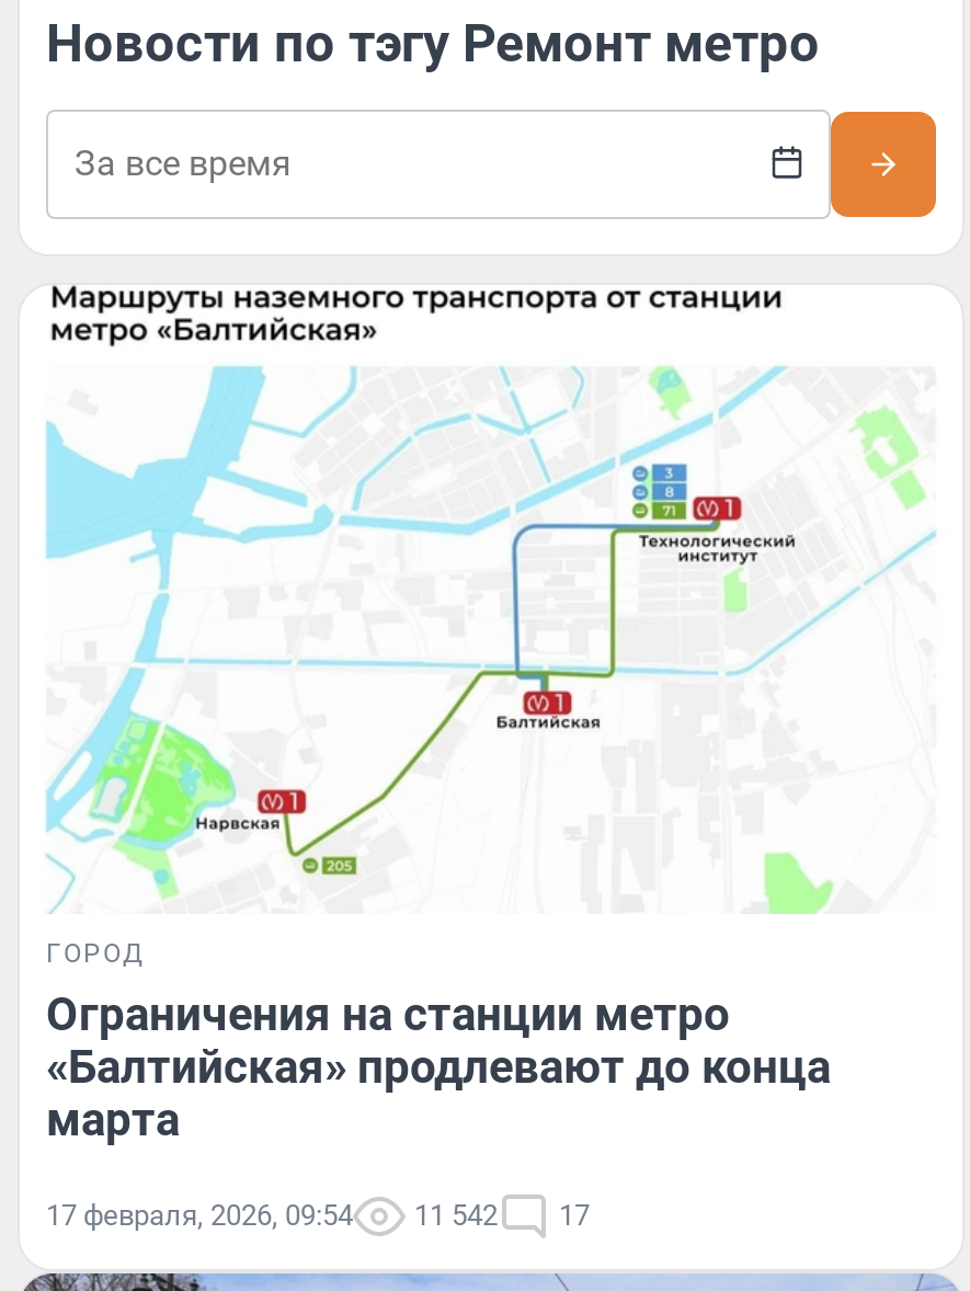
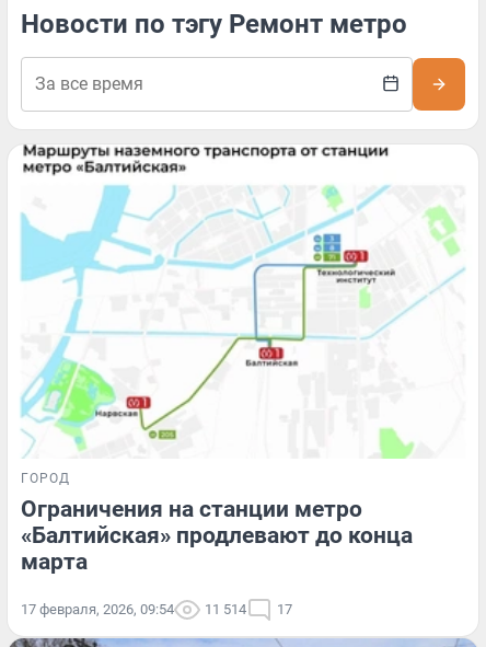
- 17 февраля, 2026, 09:54 11 542 17
+ 17 февраля, 2026, 09:54 11 514 17
